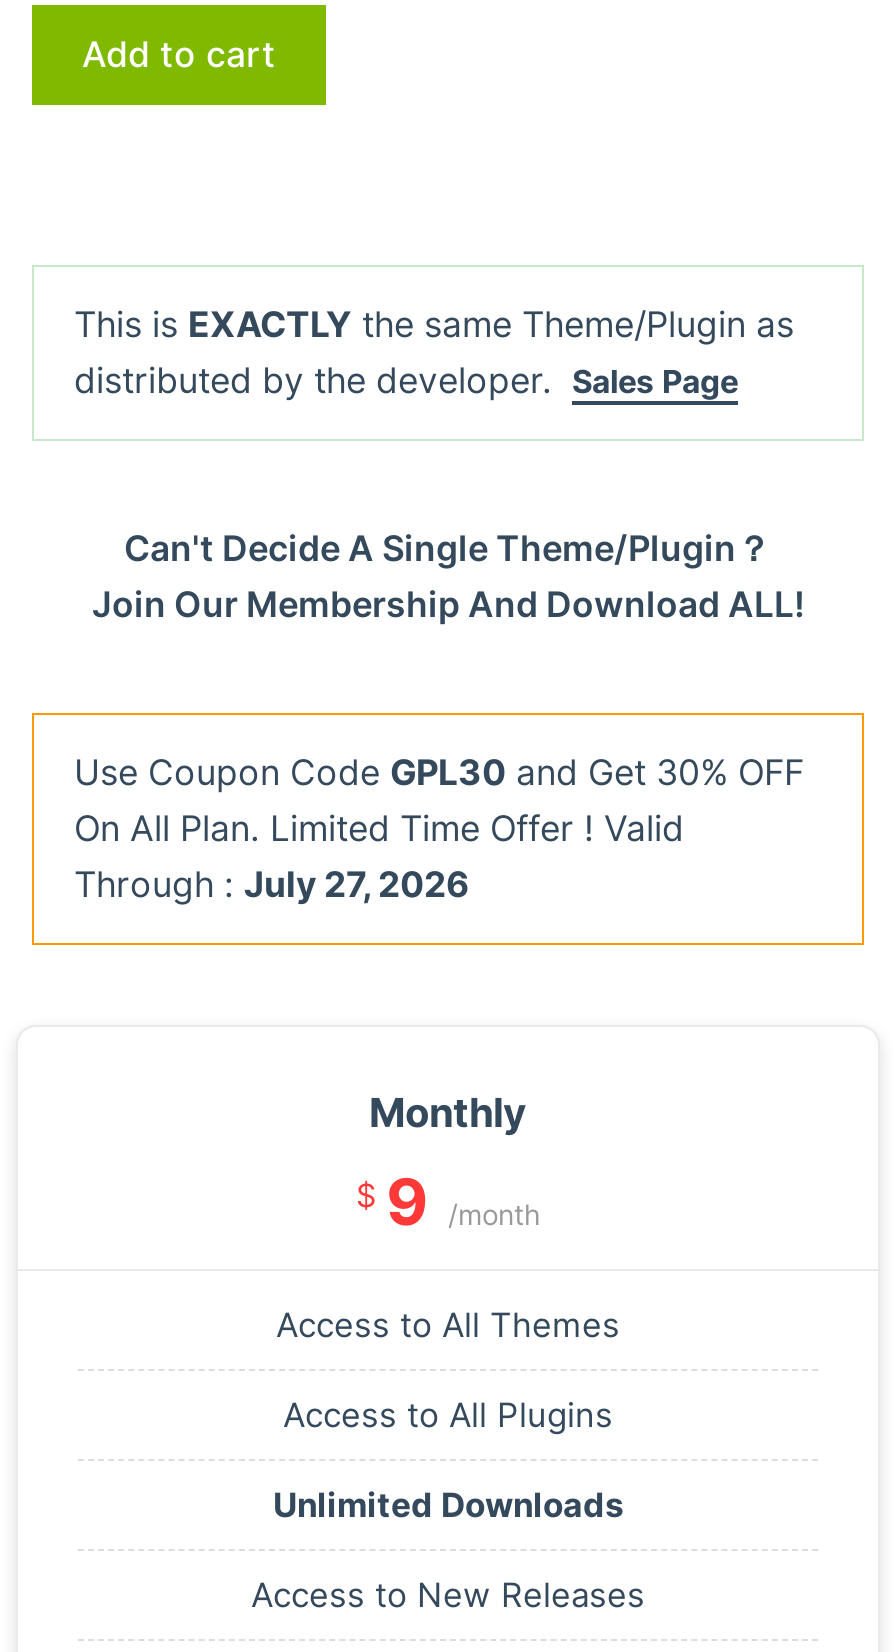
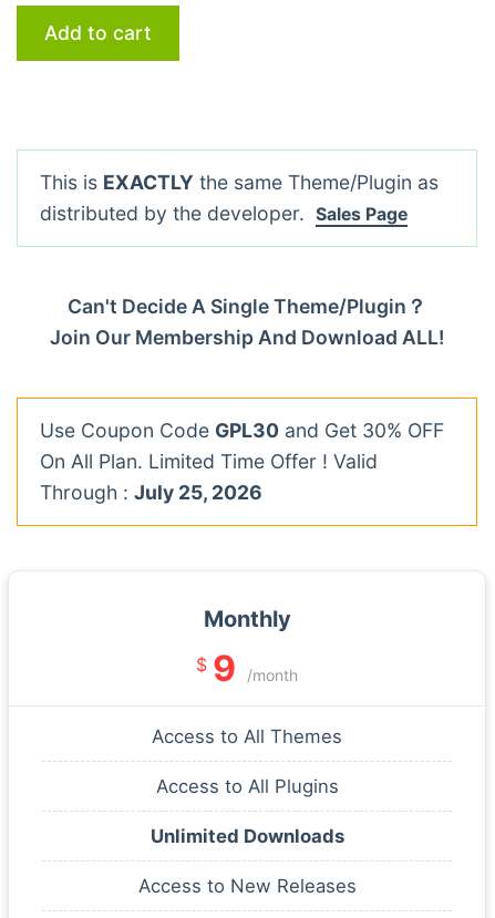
- Through : July 27, 2026
+ Through : July 25, 2026
